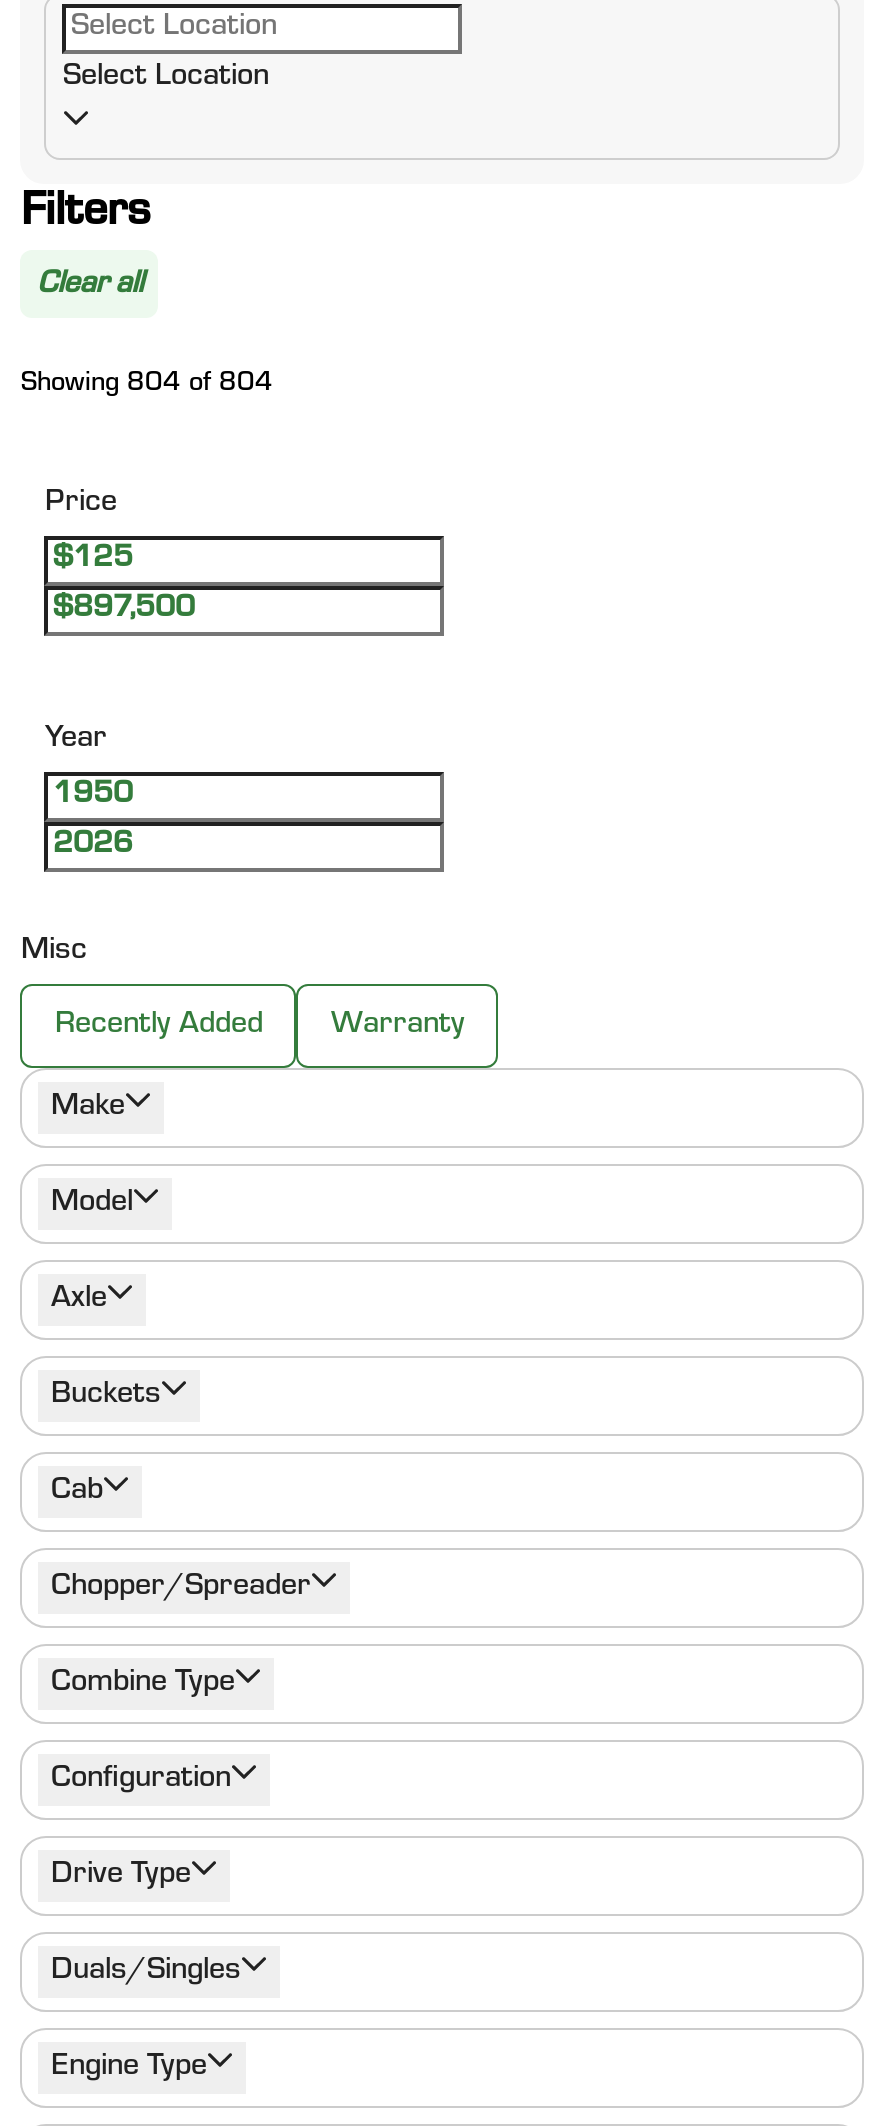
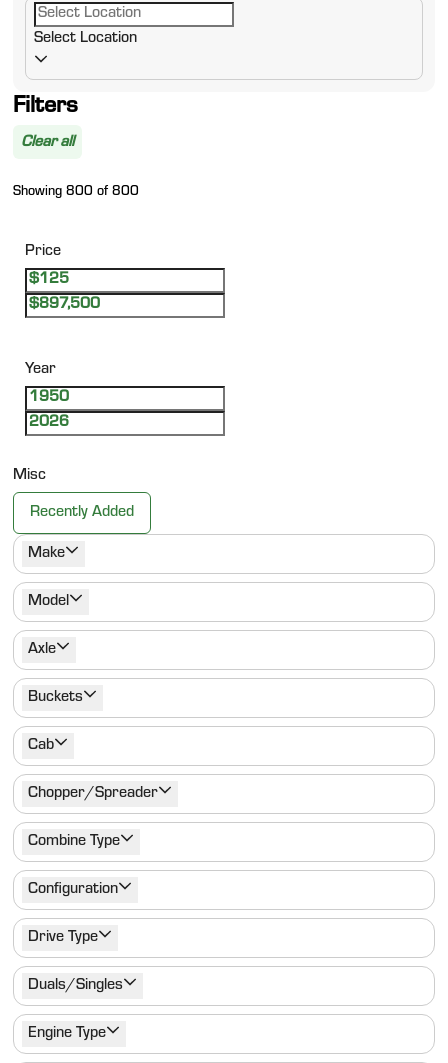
- Showing 804 of 804
+ Showing 800 of 800

- Warranty
